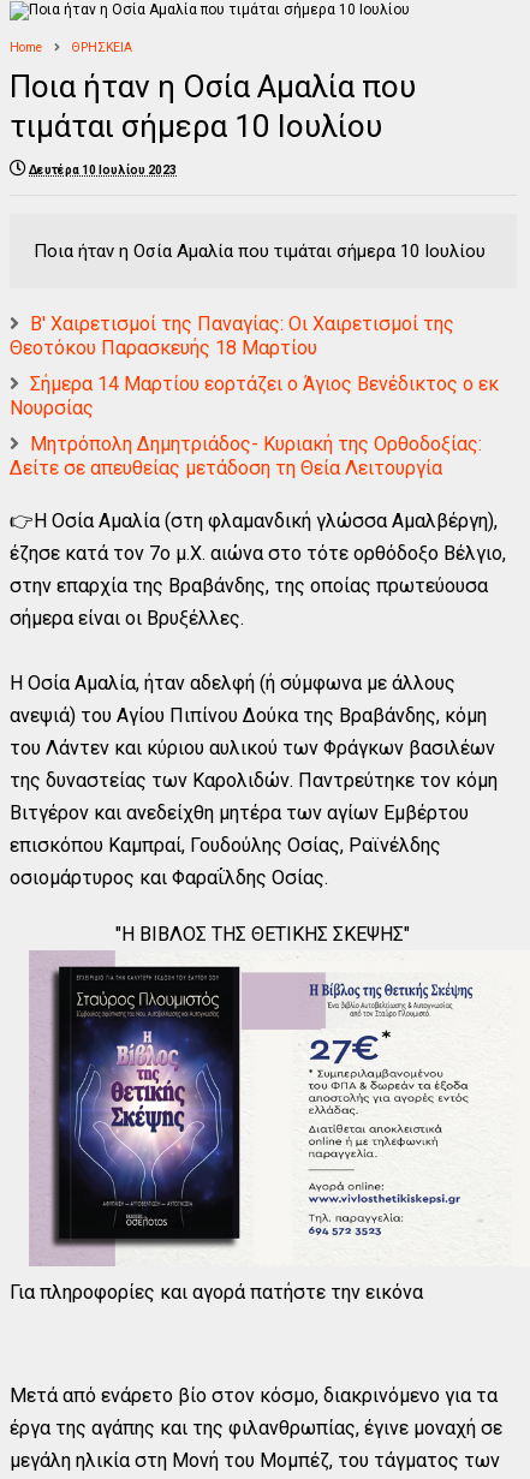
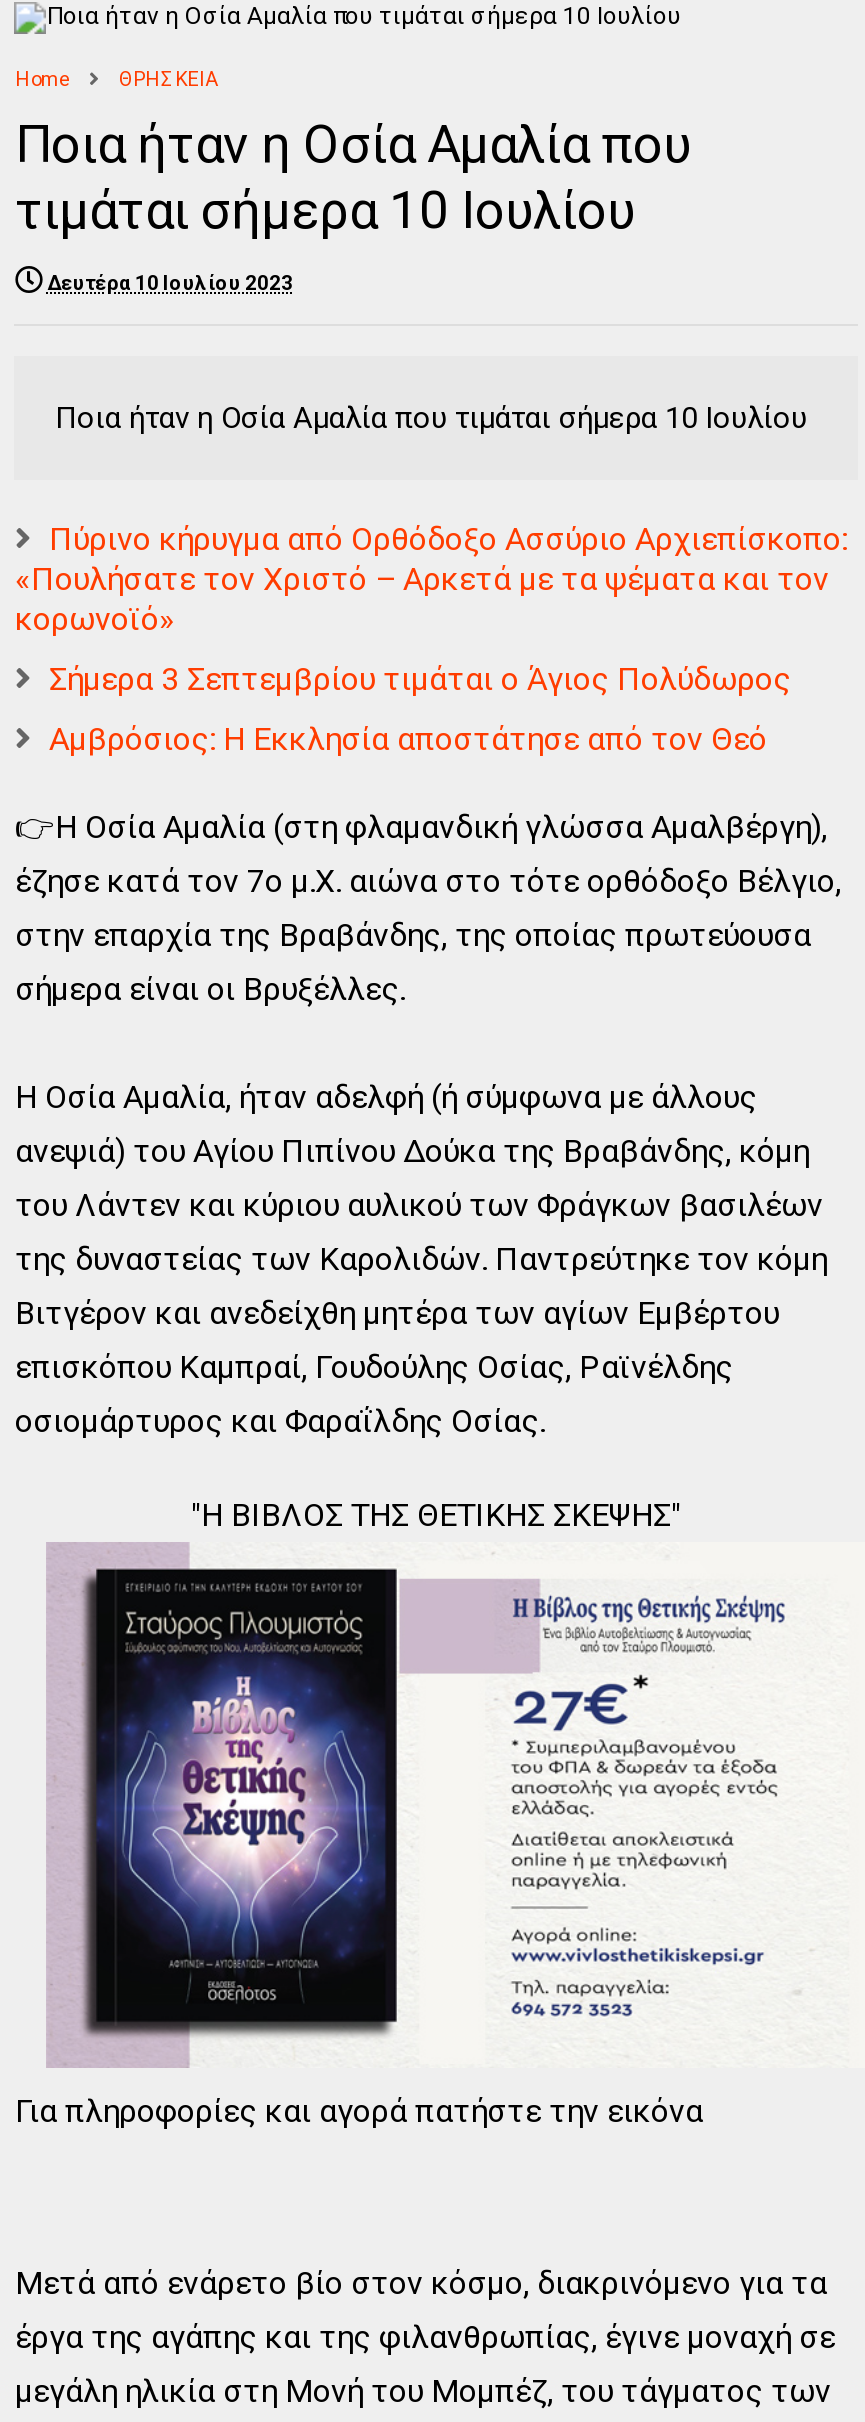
- Β' Χαιρετισμοί της Παναγίας: Οι Χαιρετισμοί της
- Θεοτόκου Παρασκευής 18 Μαρτίου
+ Πύρινο κήρυγμα από Ορθόδοξο Ασσύριο Αρχιεπίσκοπο:
+ «Πουλήσατε τον Χριστό – Αρκετά με τα ψέματα και τον
+ κορωνοϊό»

- Σήμερα 14 Μαρτίου εορτάζει ο Άγιος Βενέδικτος ο εκ
- Νουρσίας
+ Σήμερα 3 Σεπτεμβρίου τιμάται ο Άγιος Πολύδωρος

- Μητρόπολη Δημητριάδος- Κυριακή της Ορθοδοξίας:
- Δείτε σε απευθείας μετάδοση τη Θεία Λειτουργία
+ Αμβρόσιος: Η Εκκλησία αποστάτησε από τον Θεό
